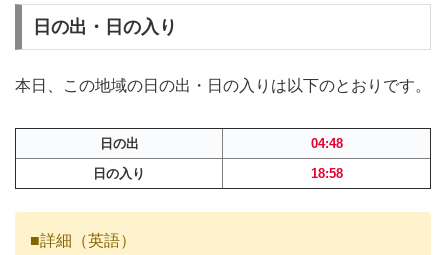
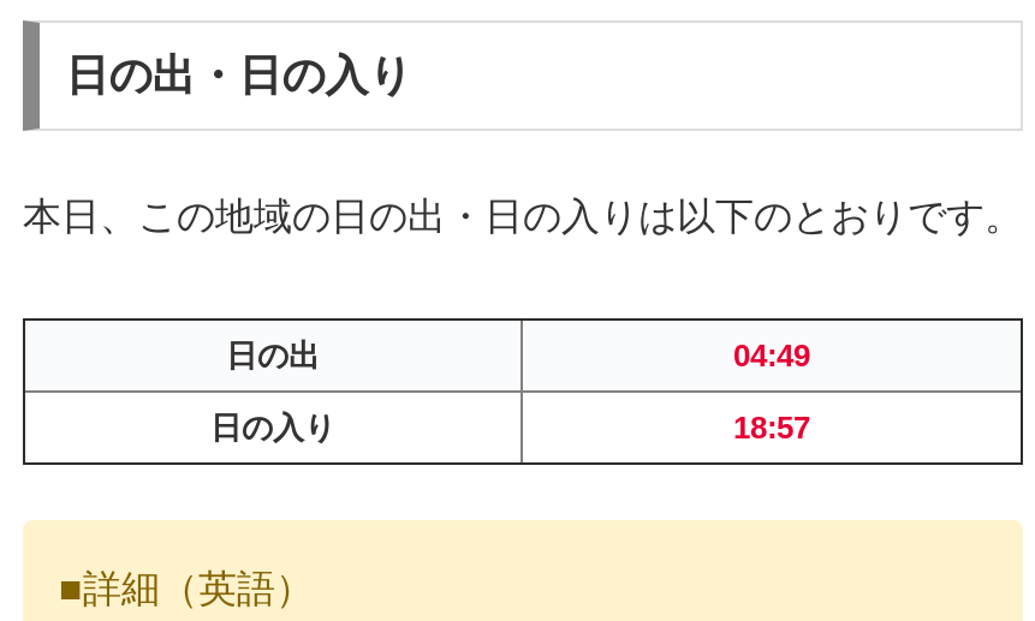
- 04:48
+ 04:49

- 18:58
+ 18:57
